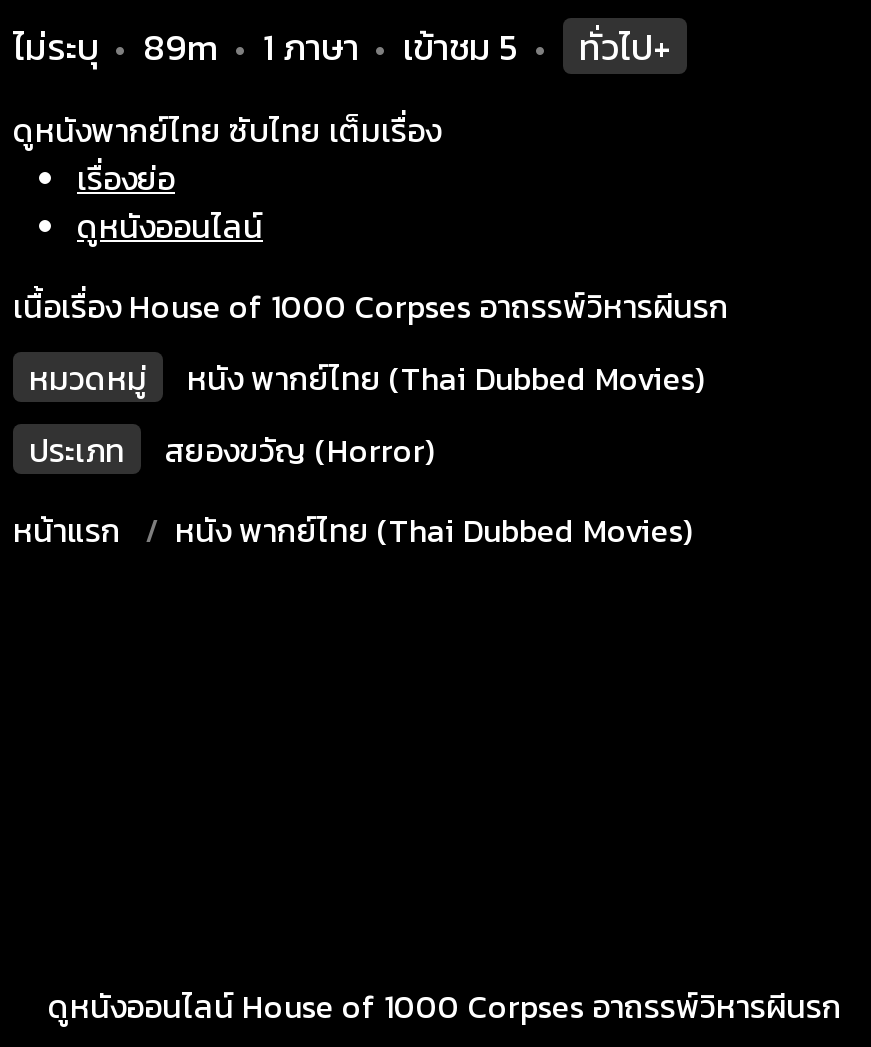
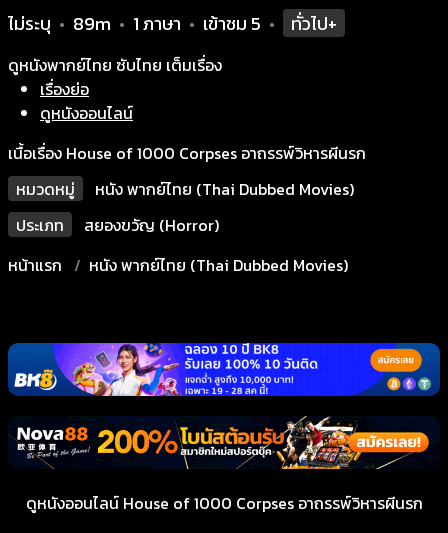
+ [image]

+ [image]
